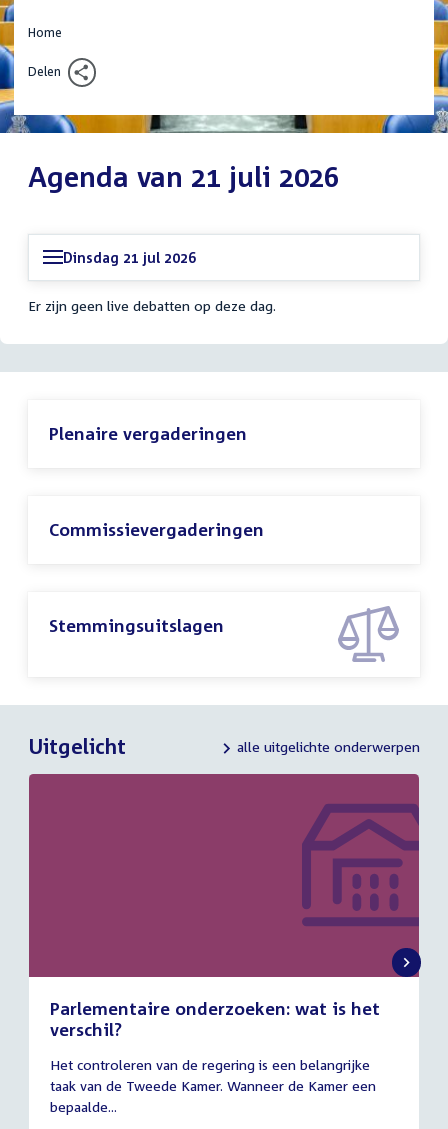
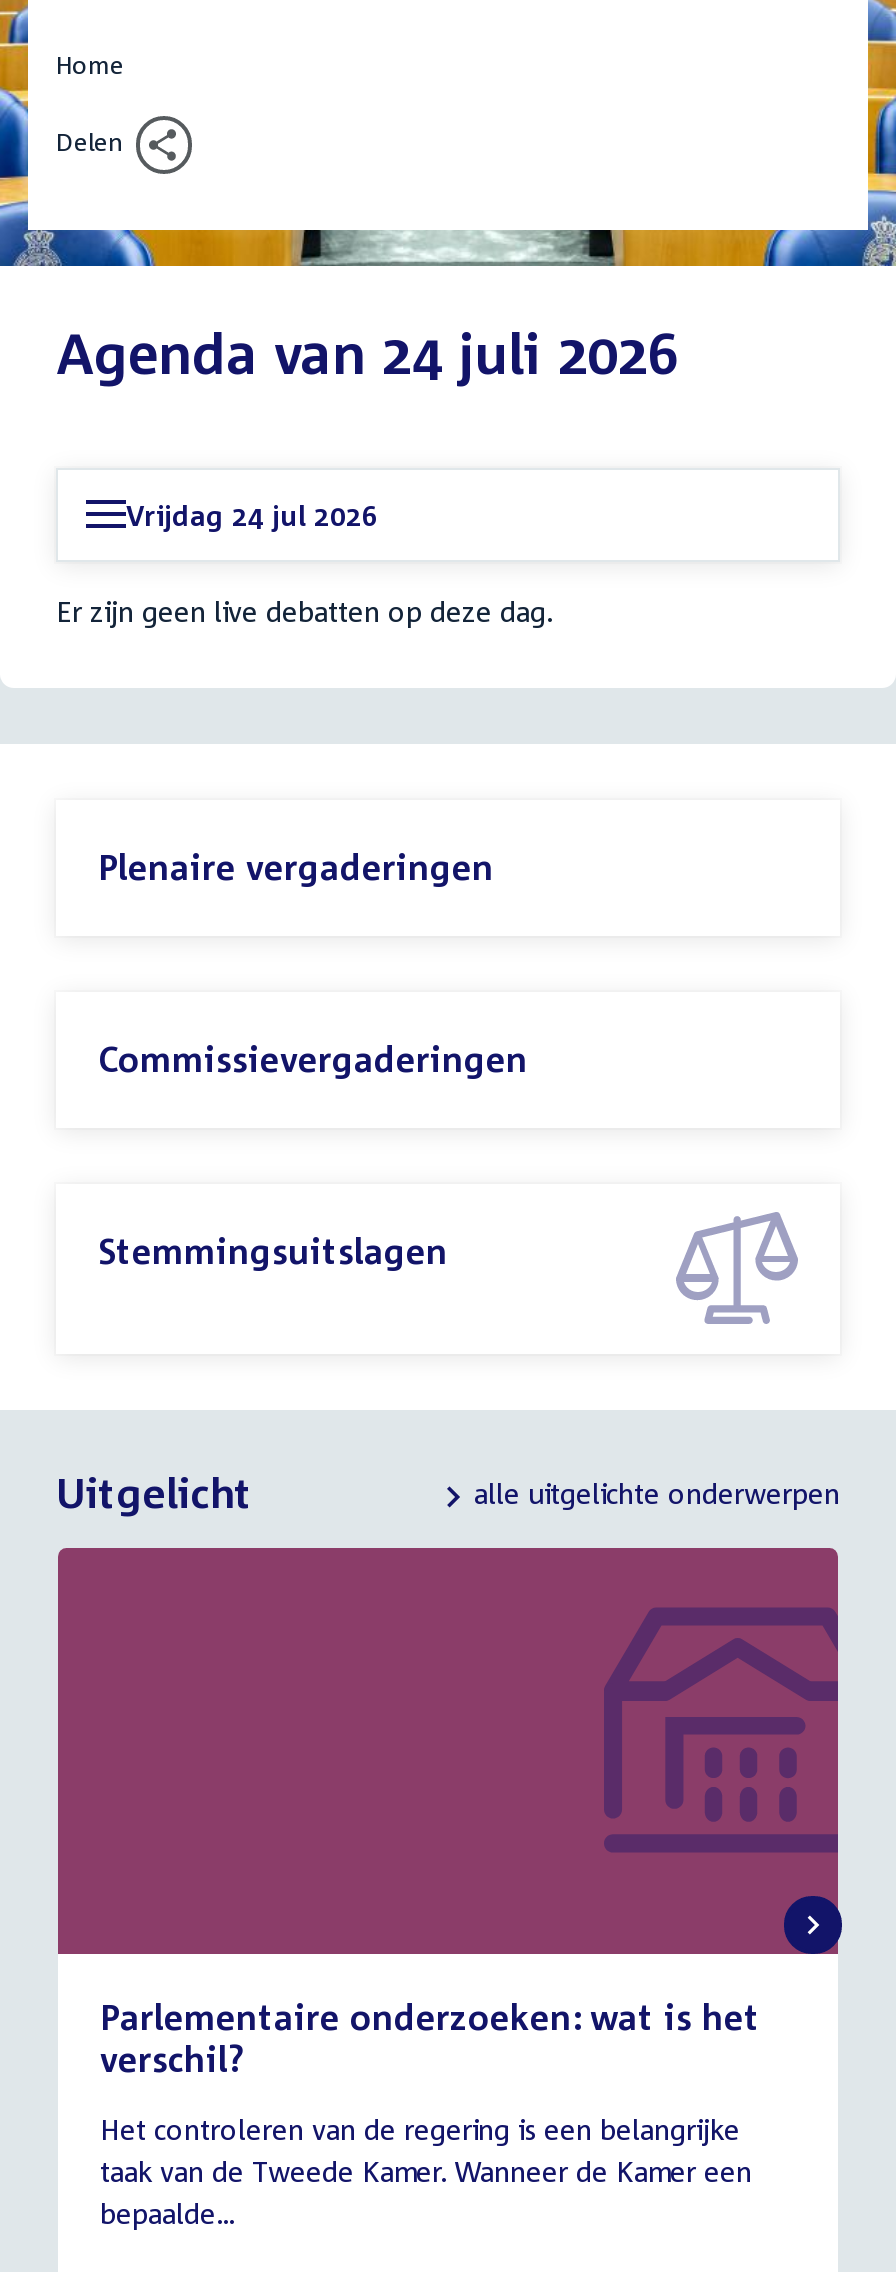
- Agenda van 21 juli 2026
+ Agenda van 24 juli 2026

- Dinsdag 21 jul 2026
+ Vrijdag 24 jul 2026
